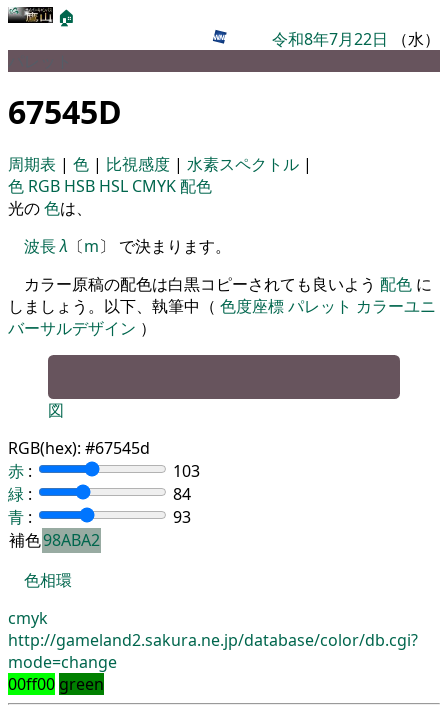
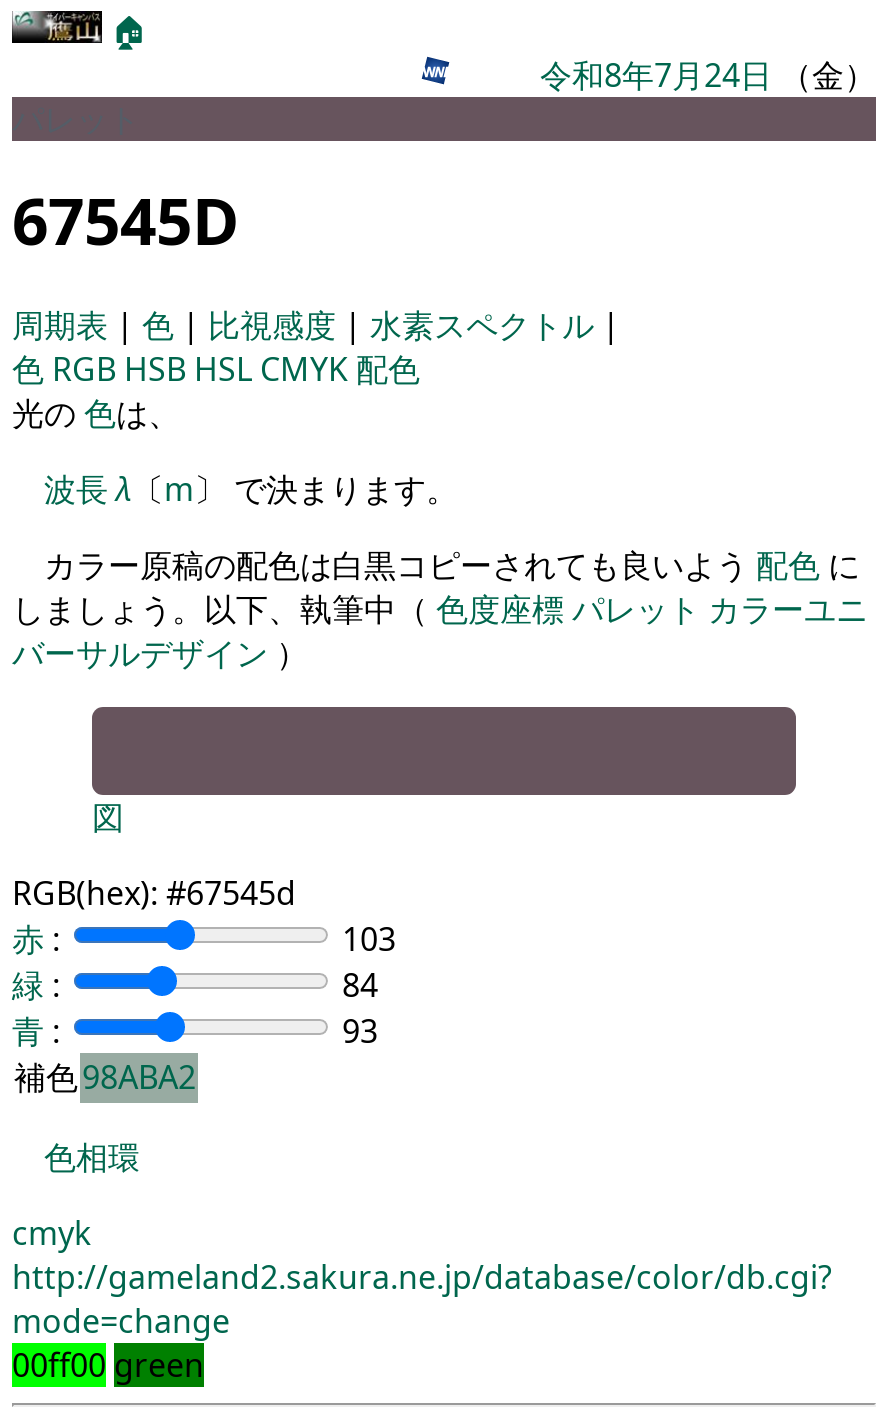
- 令和8年7月22日（水）
+ 令和8年7月24日（金）
